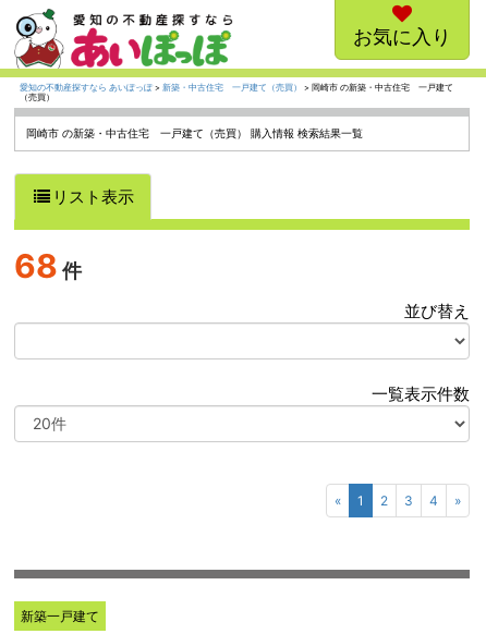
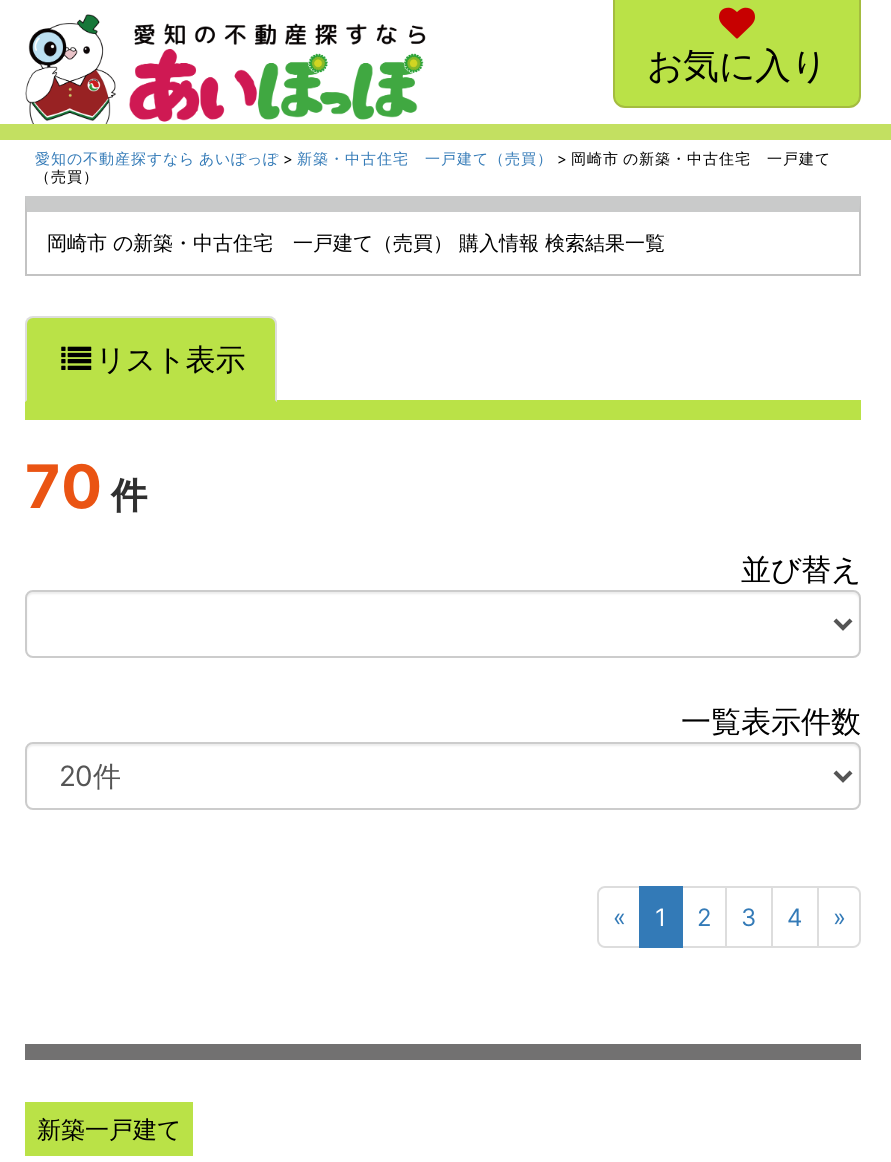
- 68件
+ 70件
